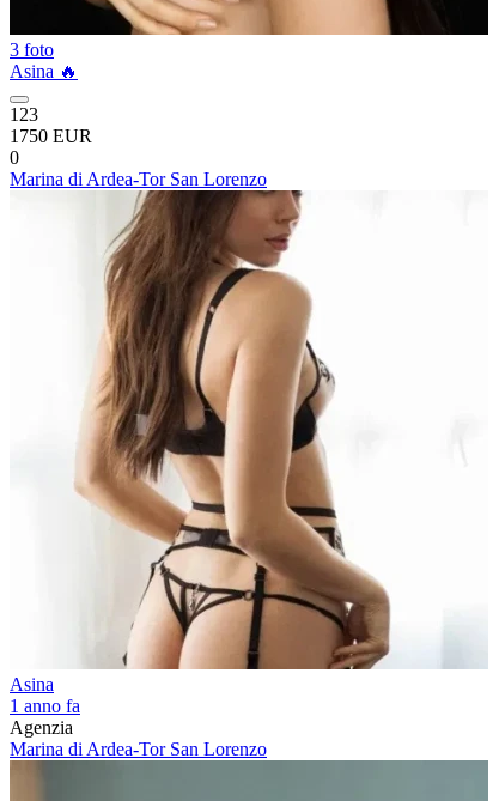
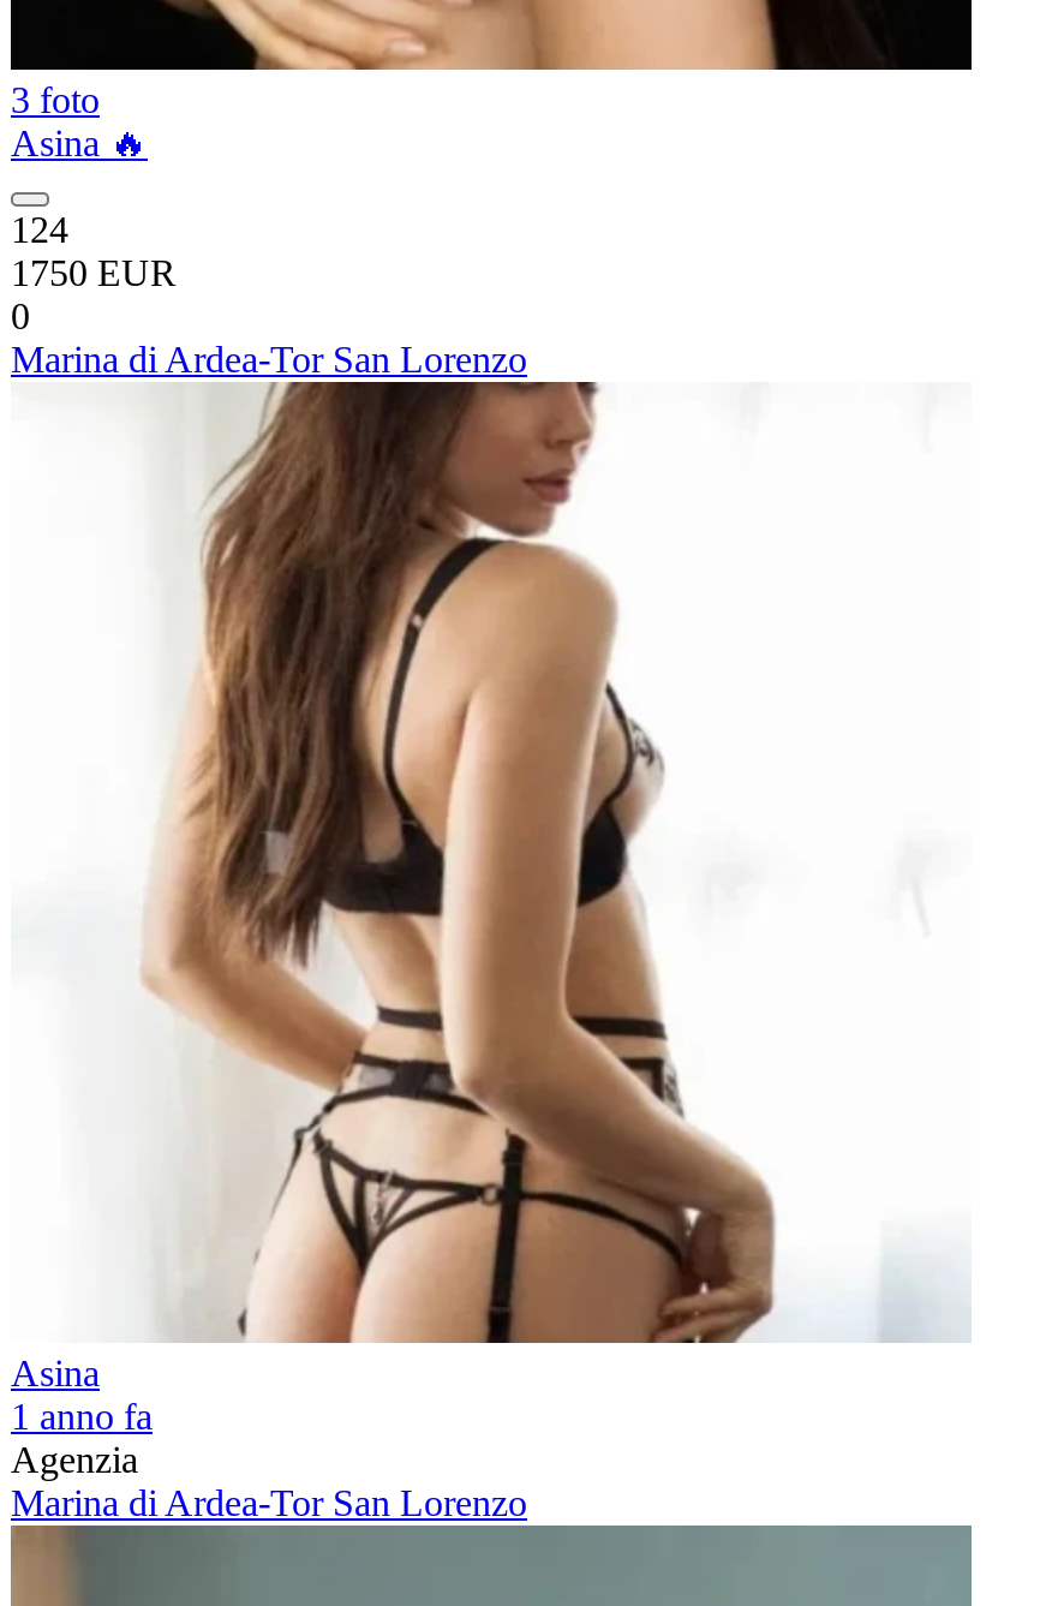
- 123
+ 124
